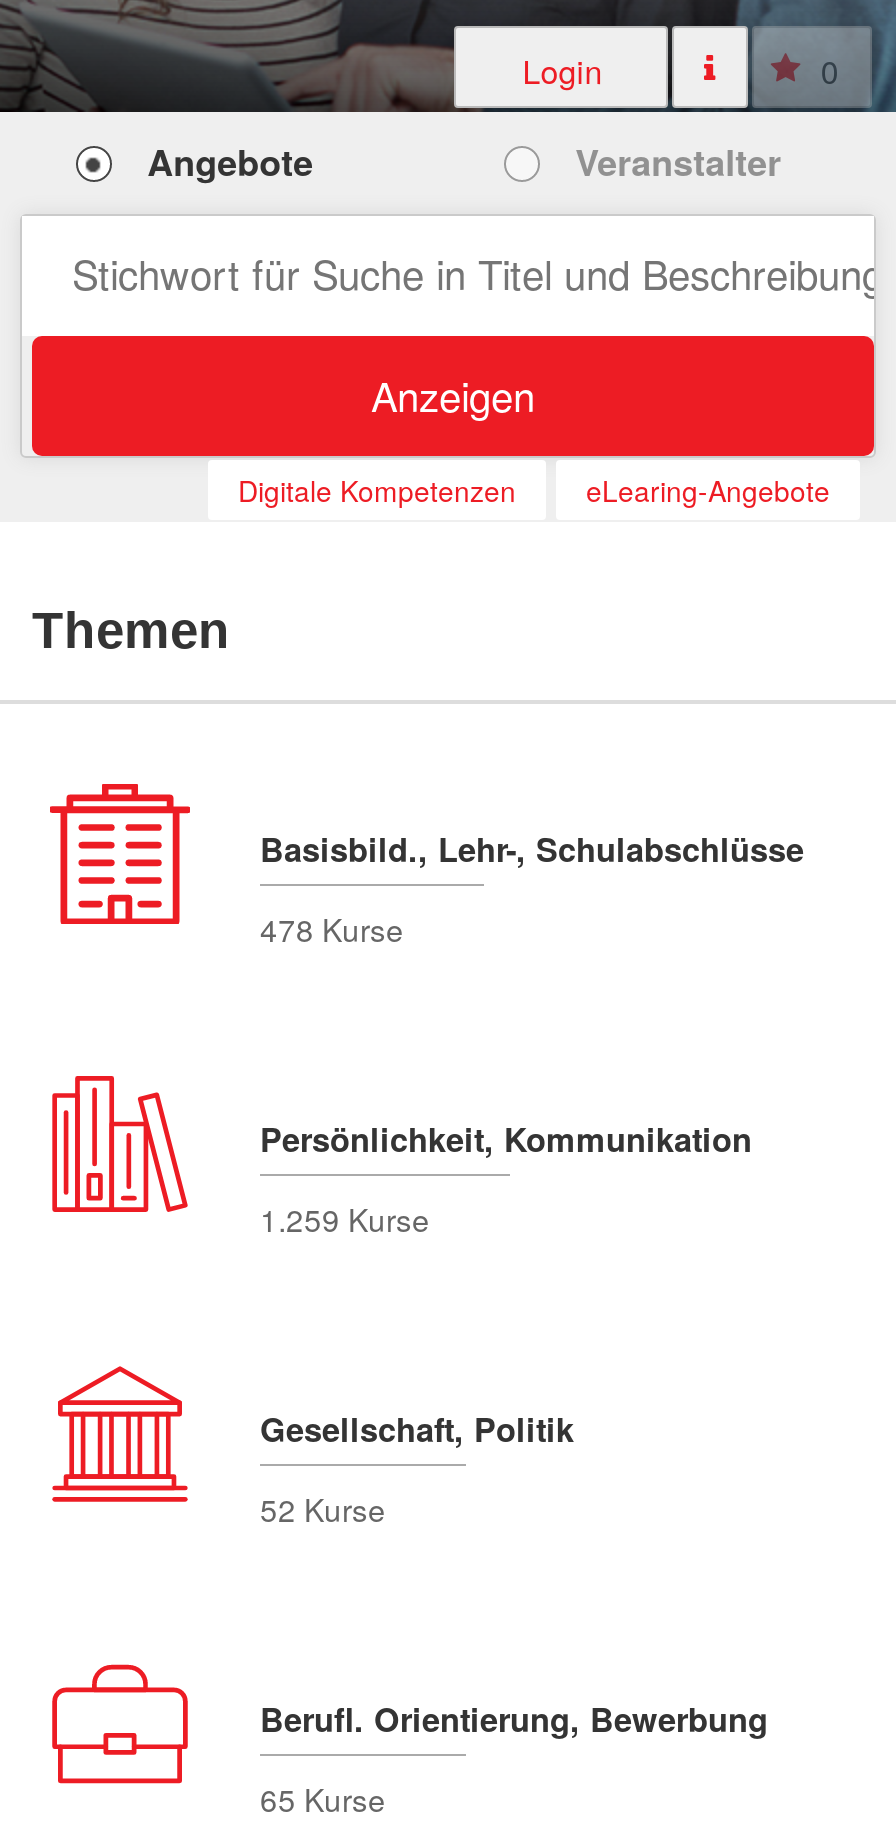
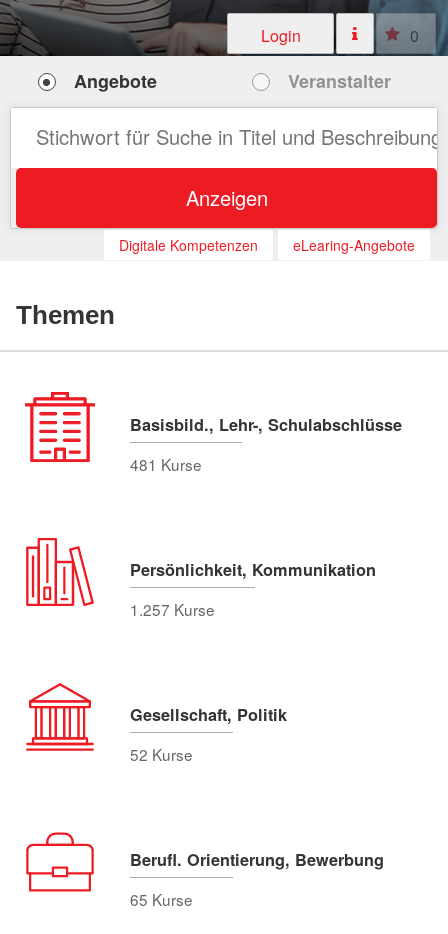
- 478 Kurse
+ 481 Kurse

- 1.259 Kurse
+ 1.257 Kurse
